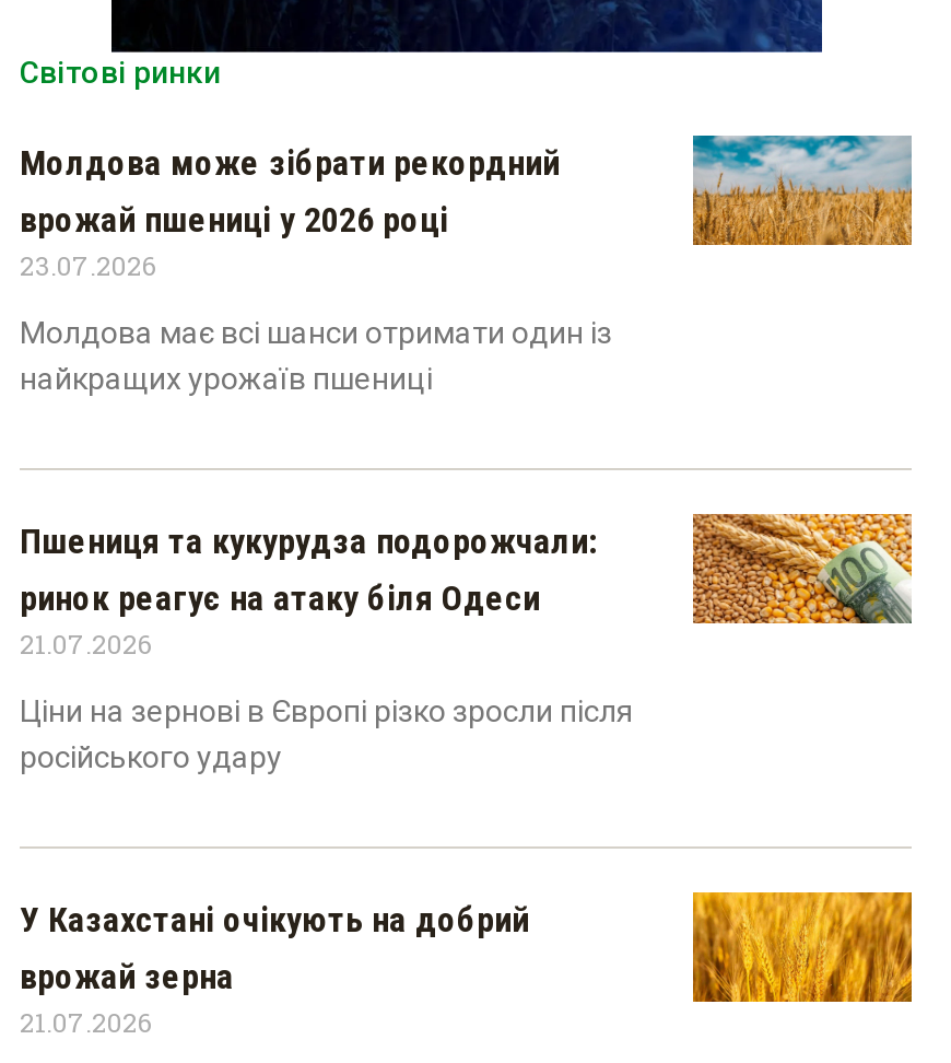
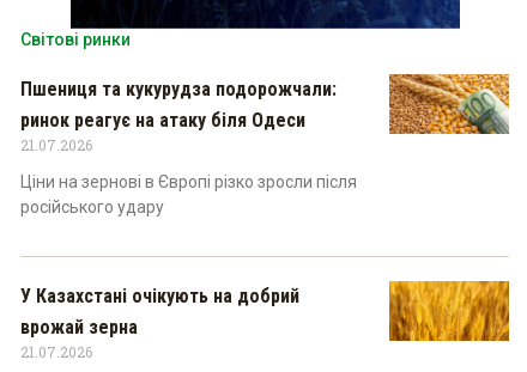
- [image]
- Молдова може зібрати рекордний
- врожай пшениці у 2026 році
- 23.07.2026
- Молдова має всі шанси отримати один із
- найкращих урожаїв пшениці
